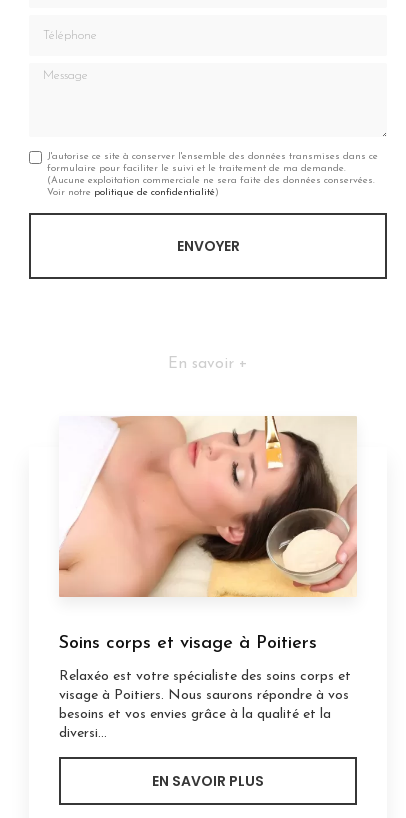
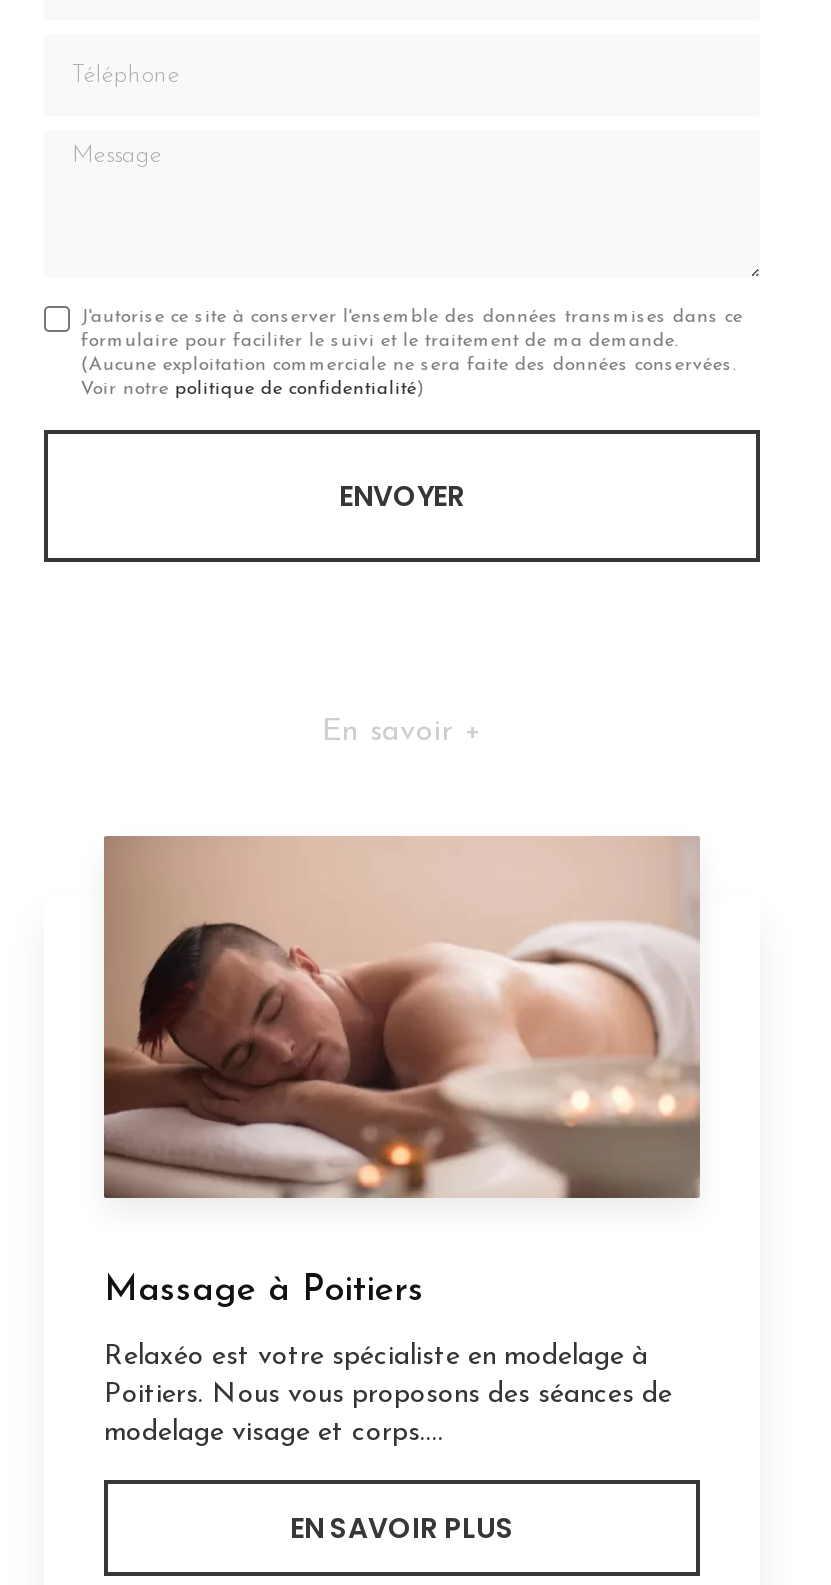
- [image]
- Soins corps et visage à Poitiers
+ [image]
+ Massage à Poitiers

- Relaxéo est votre spécialiste des soins corps et
- visage à Poitiers. Nous saurons répondre à vos
- besoins et vos envies grâce à la qualité et la
- diversi...
+ Relaxéo est votre spécialiste en modelage à
+ Poitiers. Nous vous proposons des séances de
+ modelage visage et corps....
